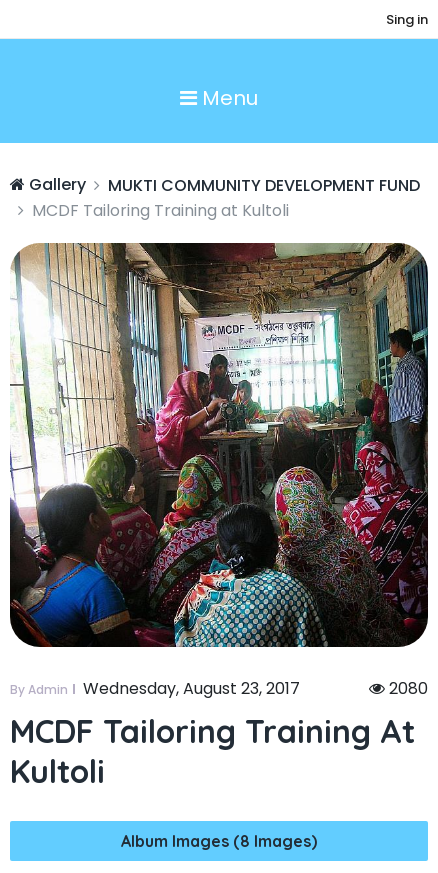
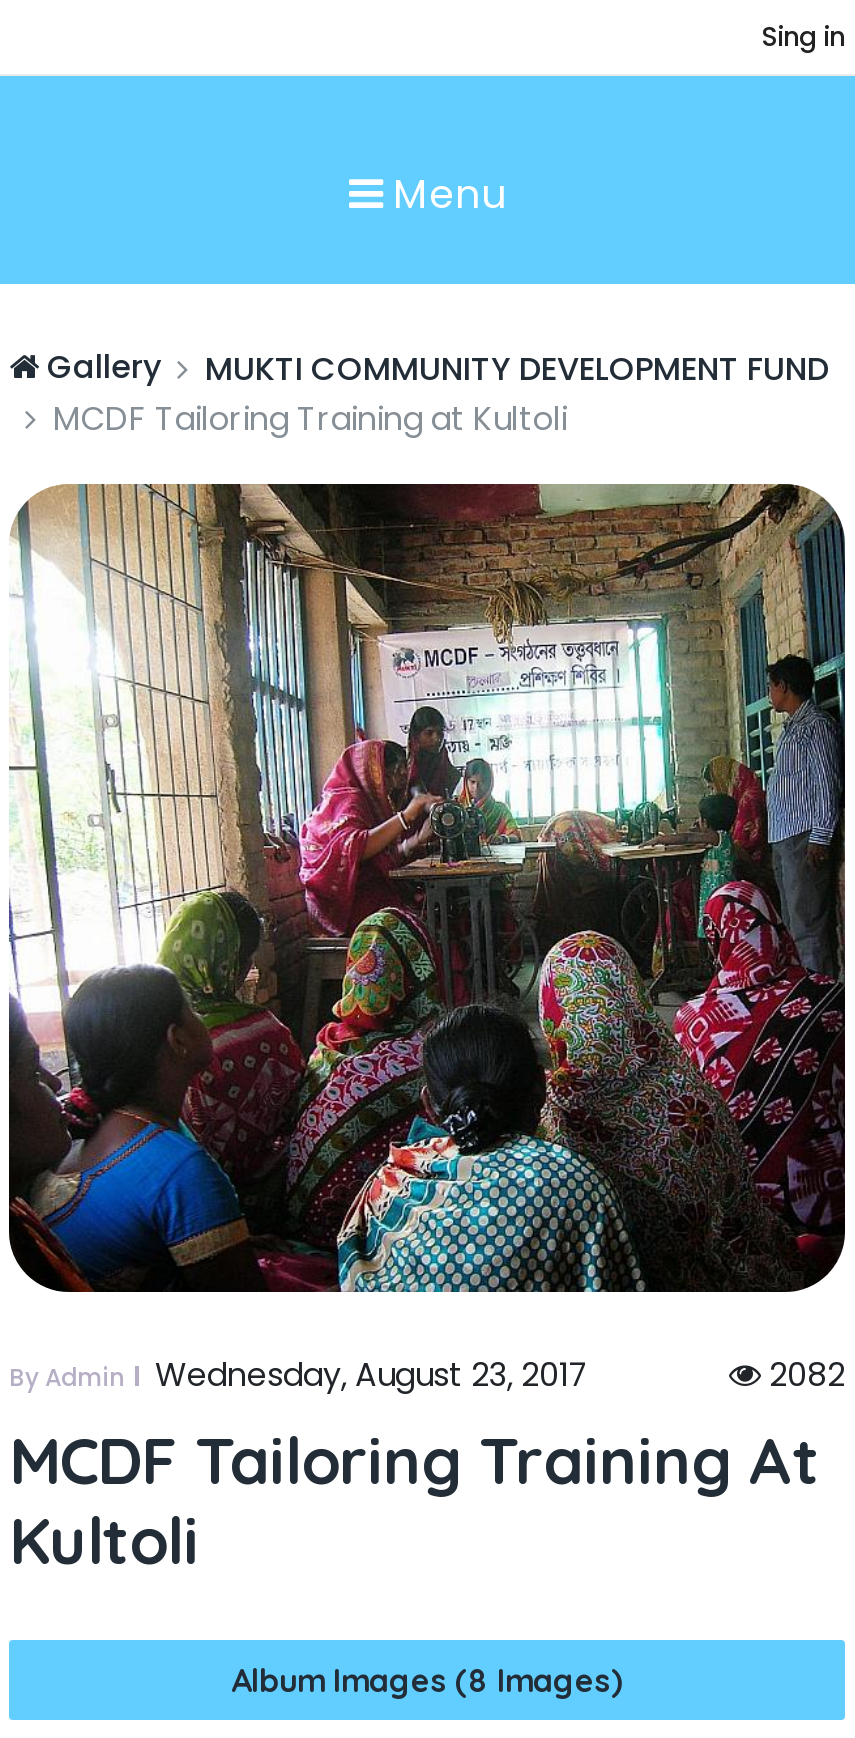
- 2080
+ 2082
